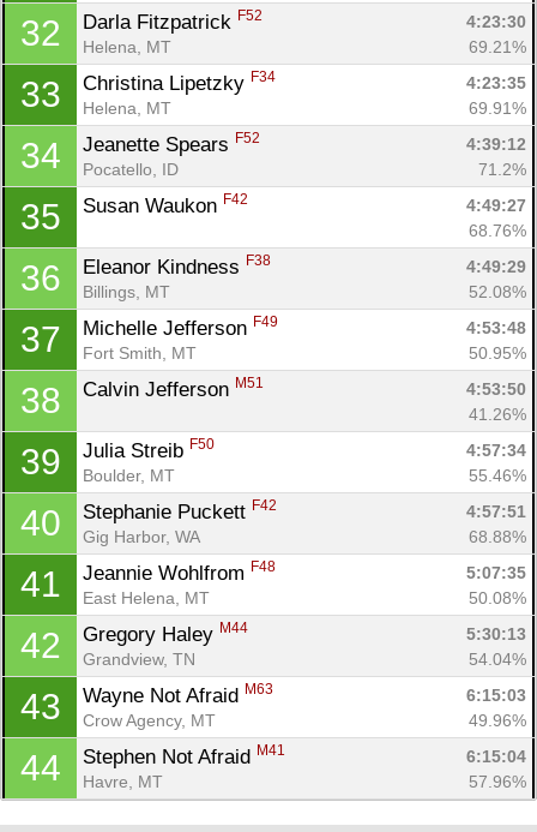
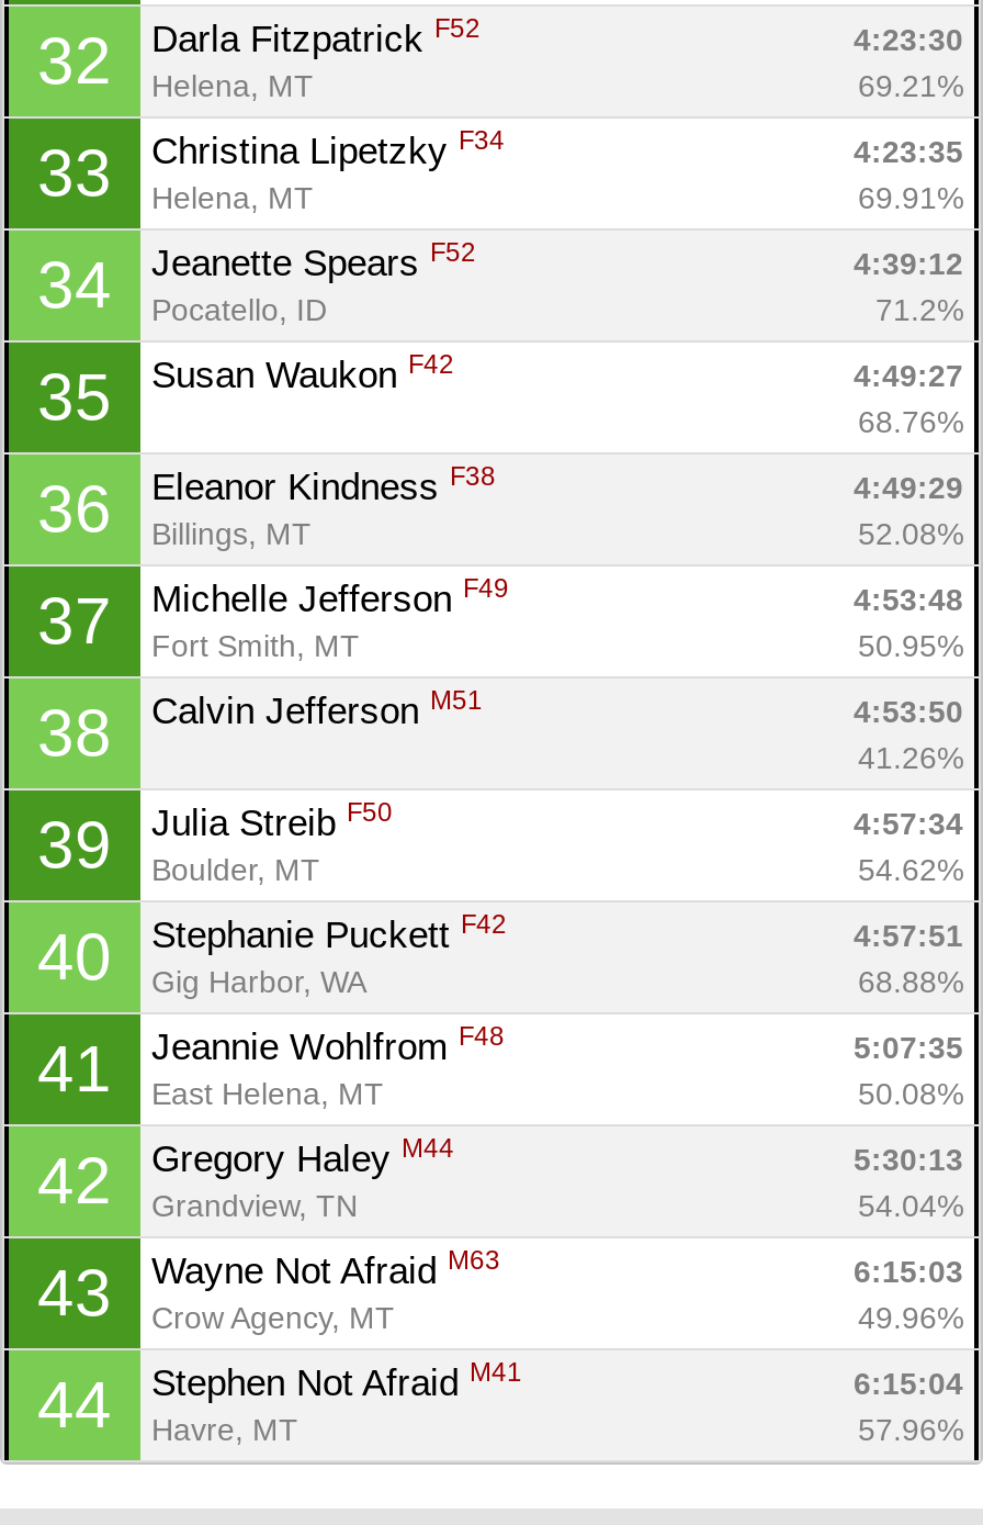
- 55.46%
+ 54.62%
